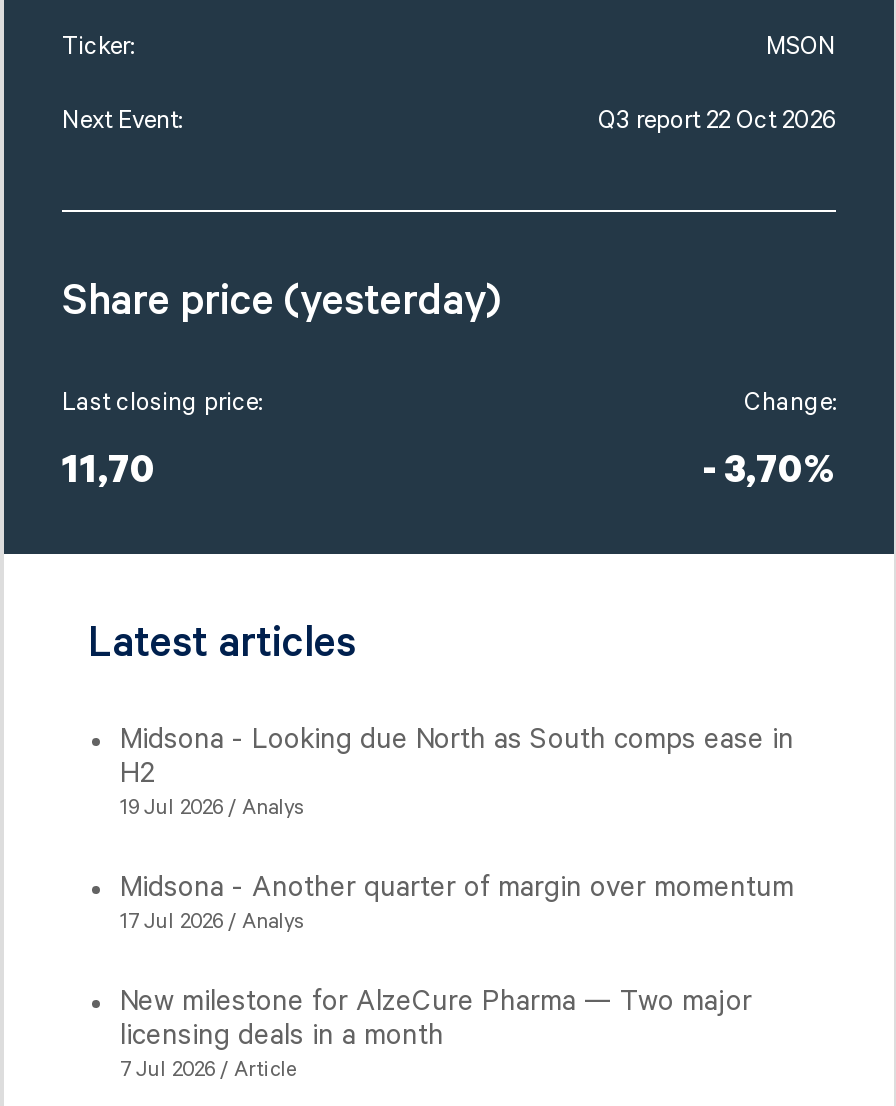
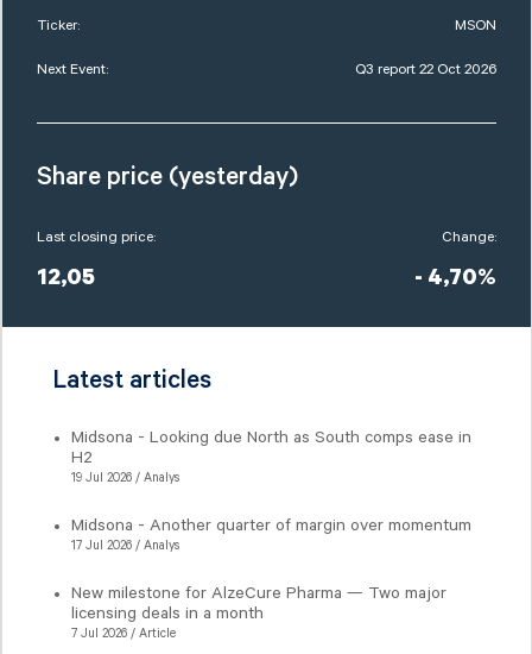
- 11,70
+ 12,05

- - 3,70%
+ - 4,70%
